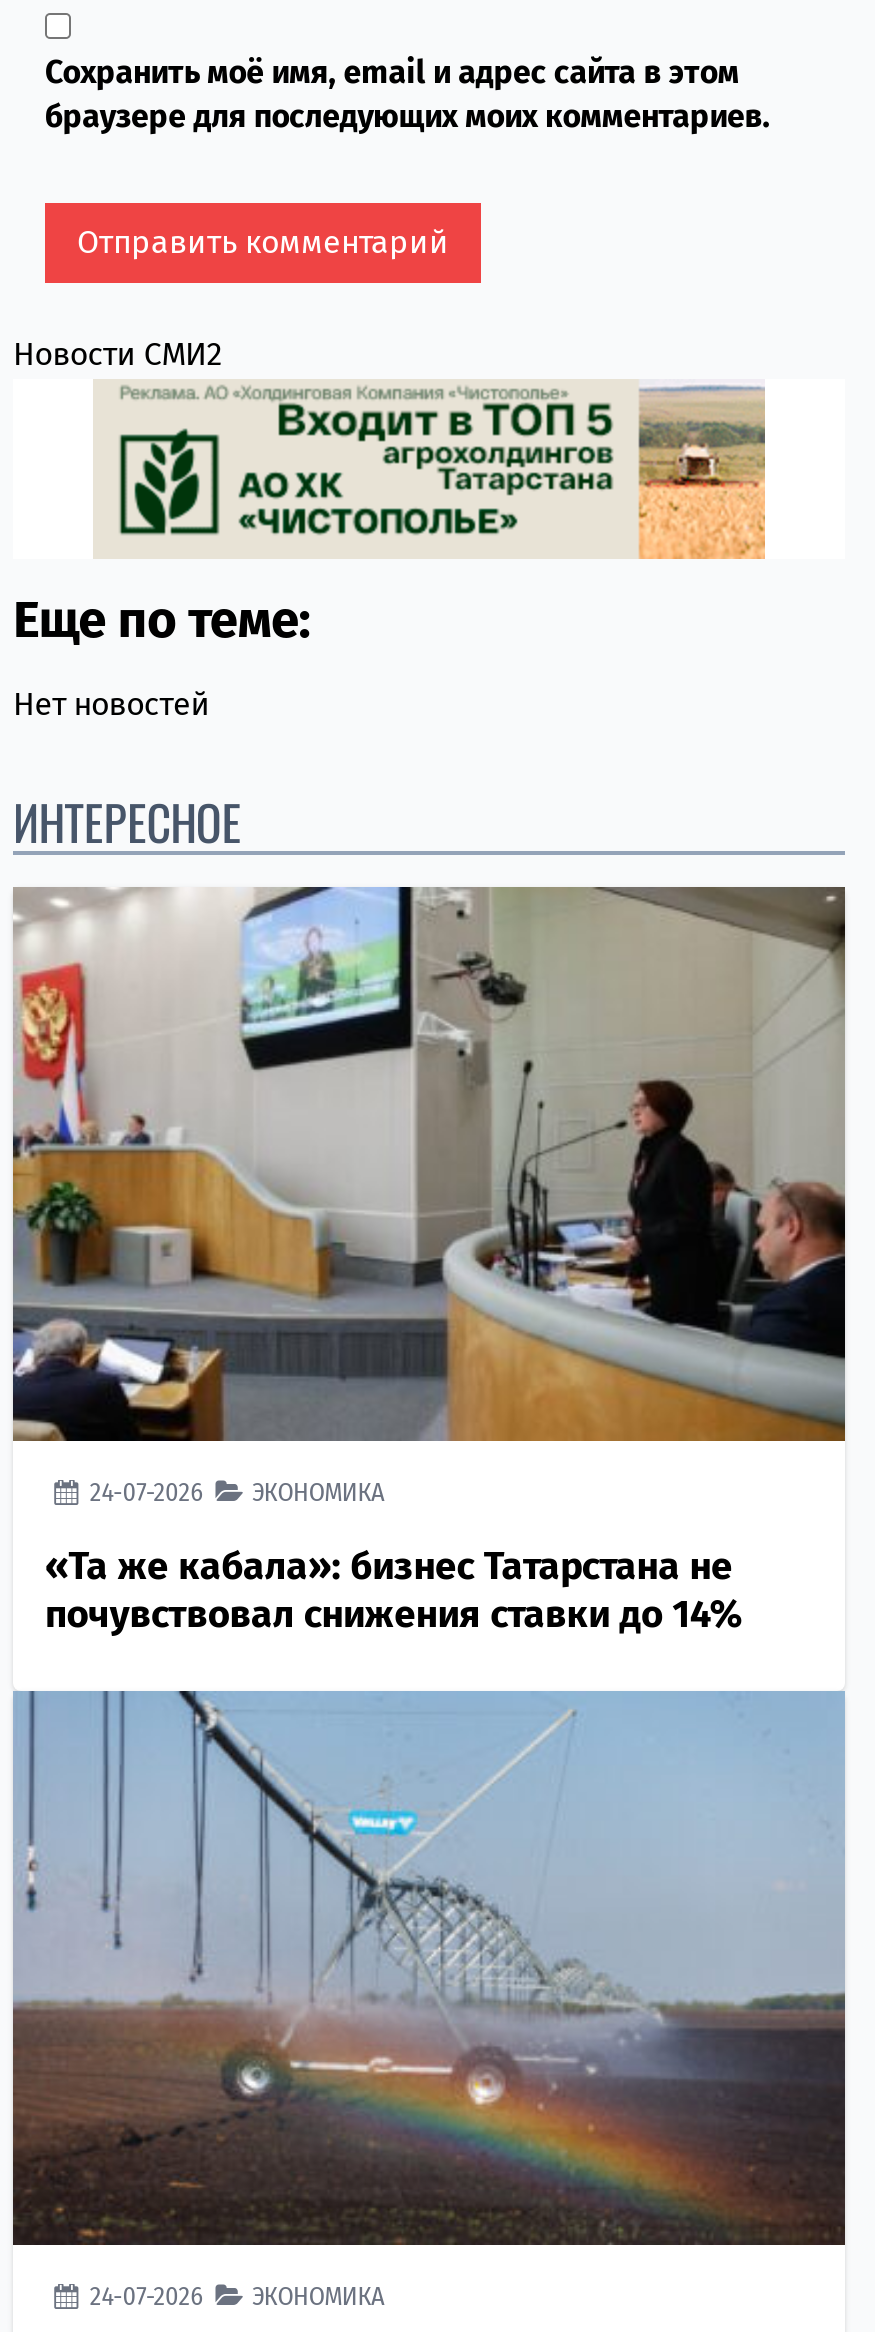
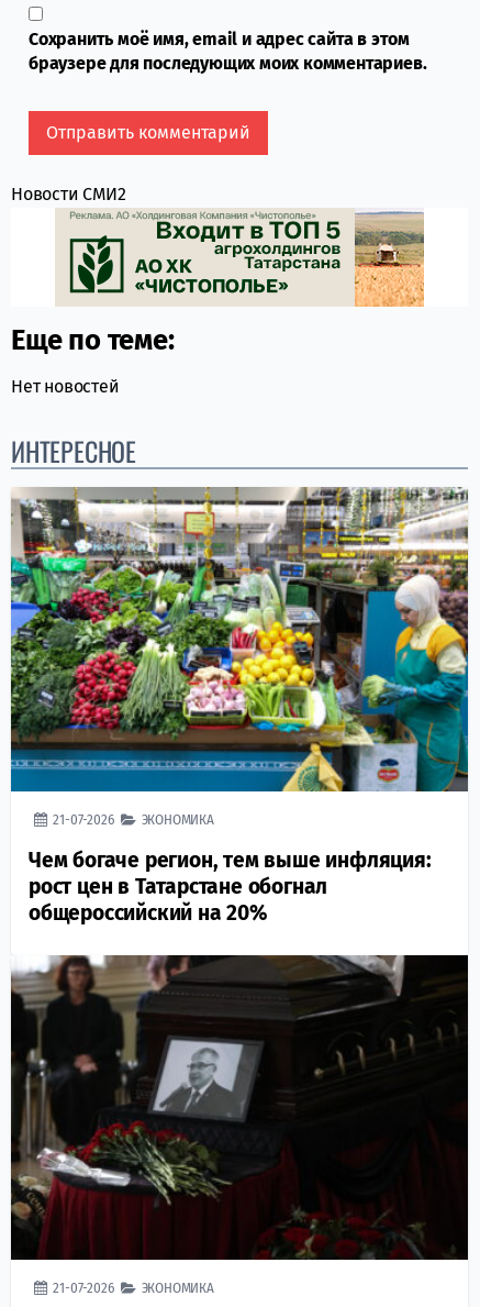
- [image]
- 24-07-2026 ЭКОНОМИКА
+ [image]
+ 21-07-2026 ЭКОНОМИКА

- «Та же кабала»: бизнес Татарстана не
- почувствовал снижения ставки до 14%
+ Чем богаче регион, тем выше инфляция:
+ рост цен в Татарстане обогнал
+ общероссийский на 20%

- [image]
- 24-07-2026 ЭКОНОМИКА
+ [image]
+ 21-07-2026 ЭКОНОМИКА
